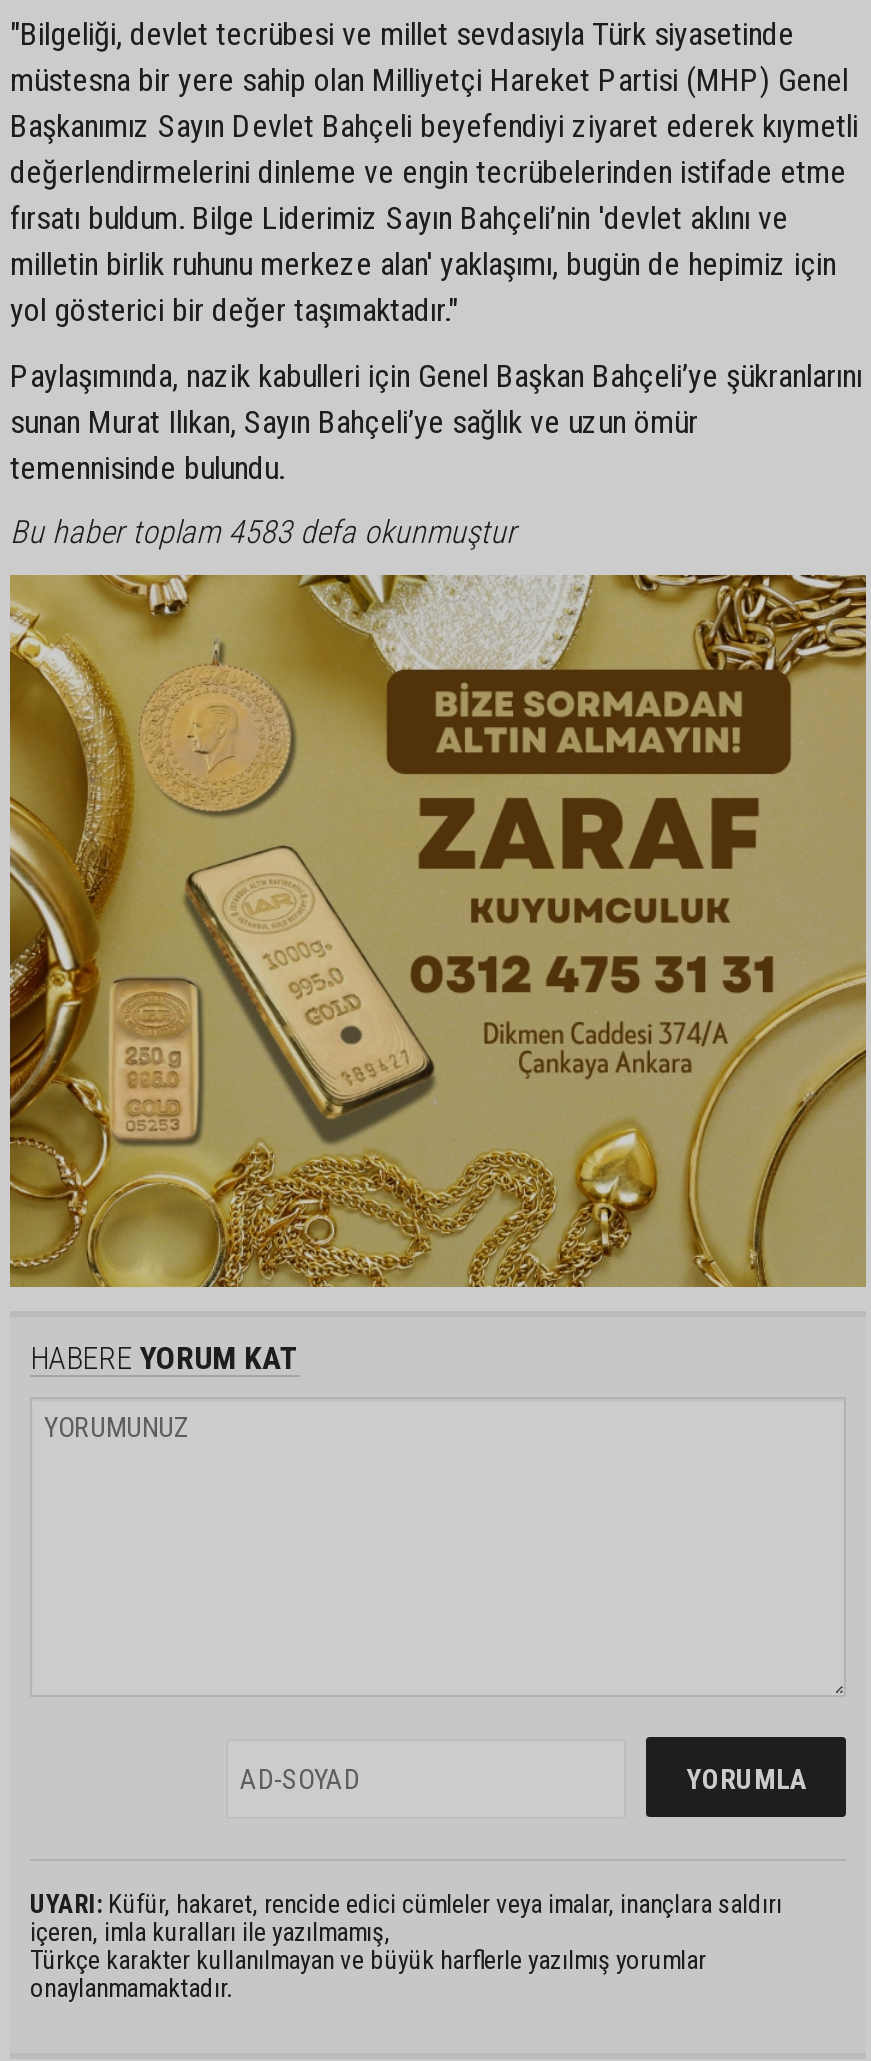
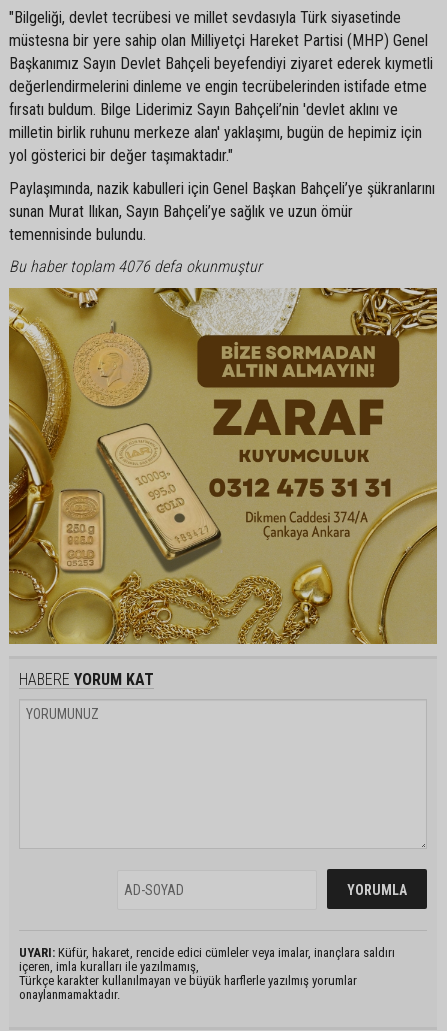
- Bu haber toplam 4583 defa okunmuştur
+ Bu haber toplam 4076 defa okunmuştur
